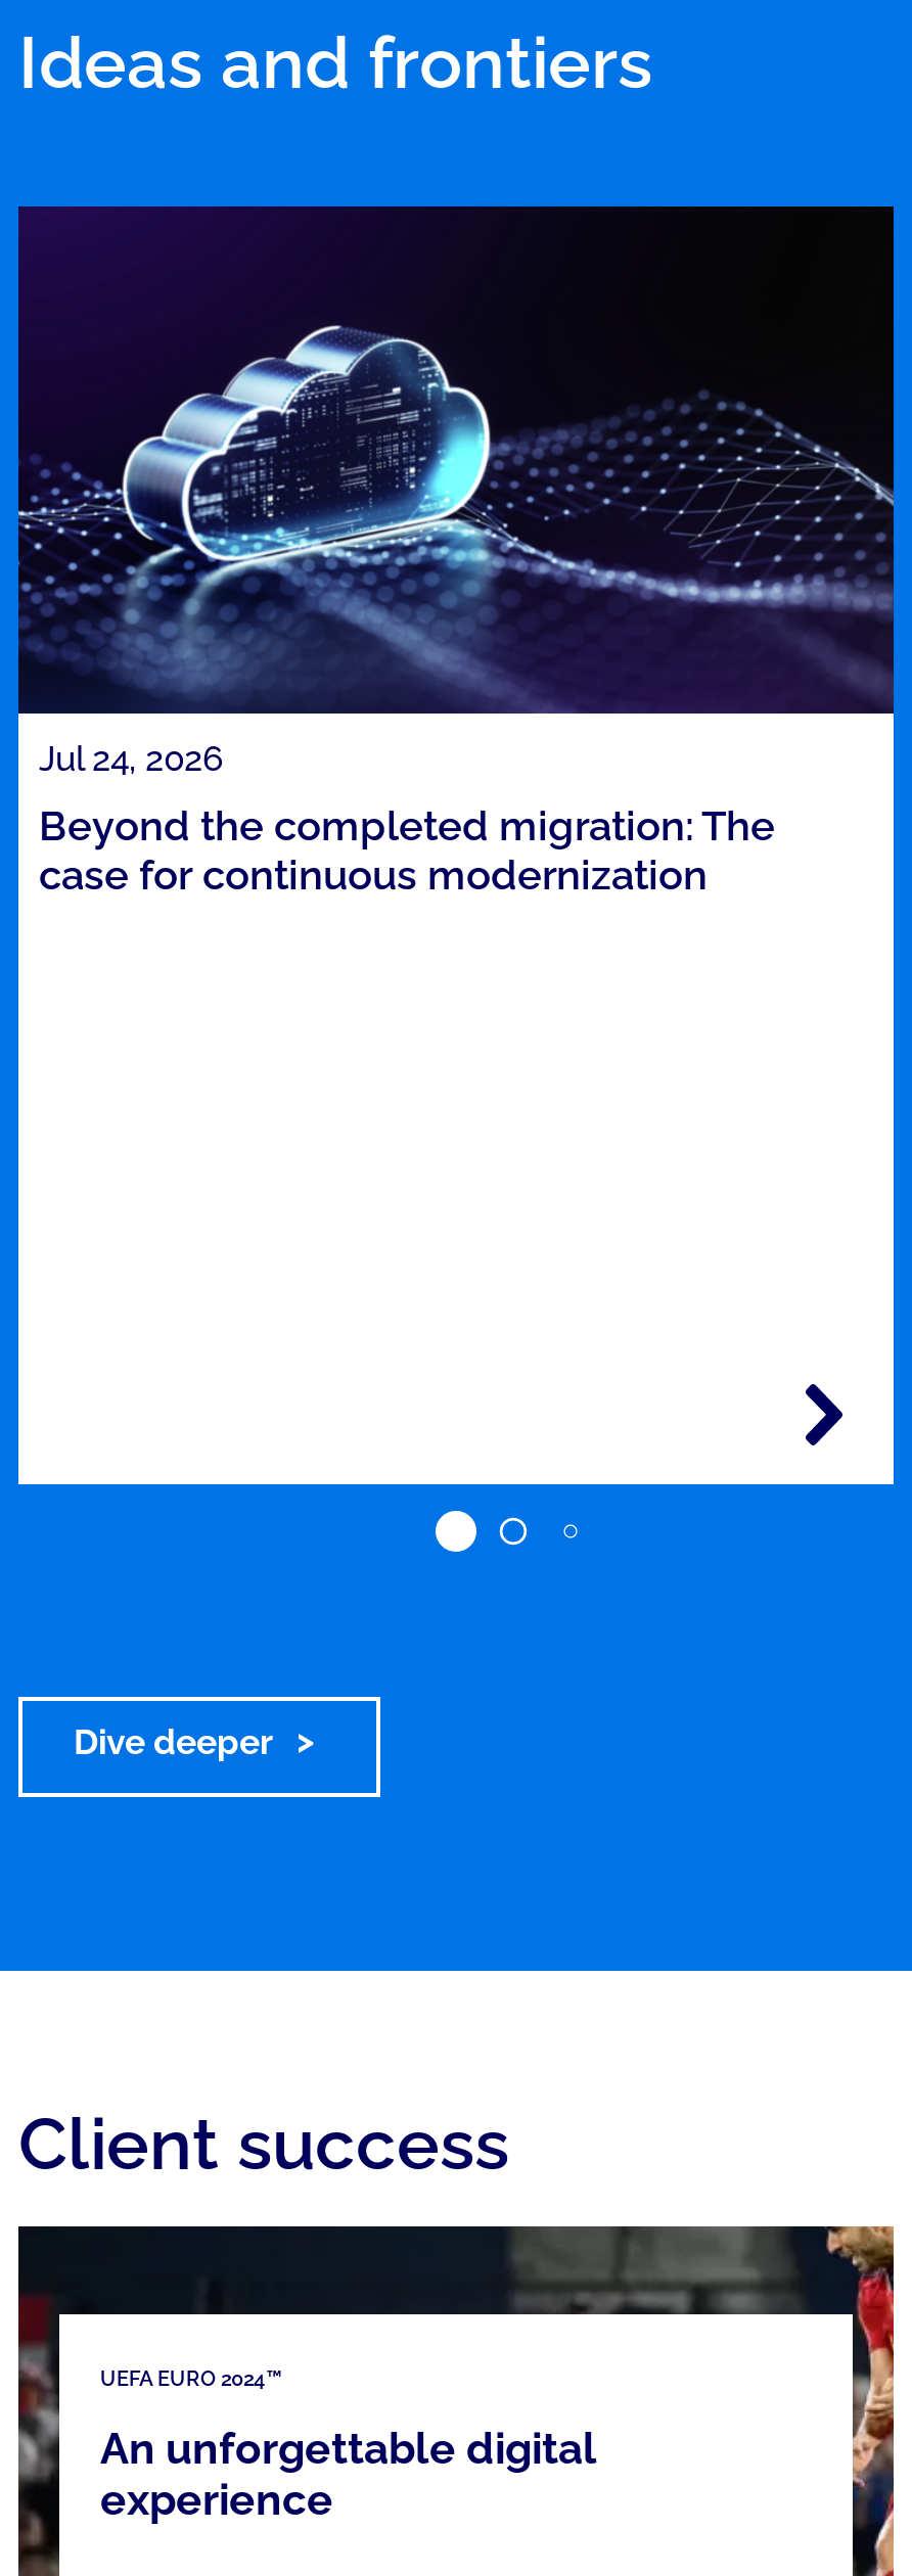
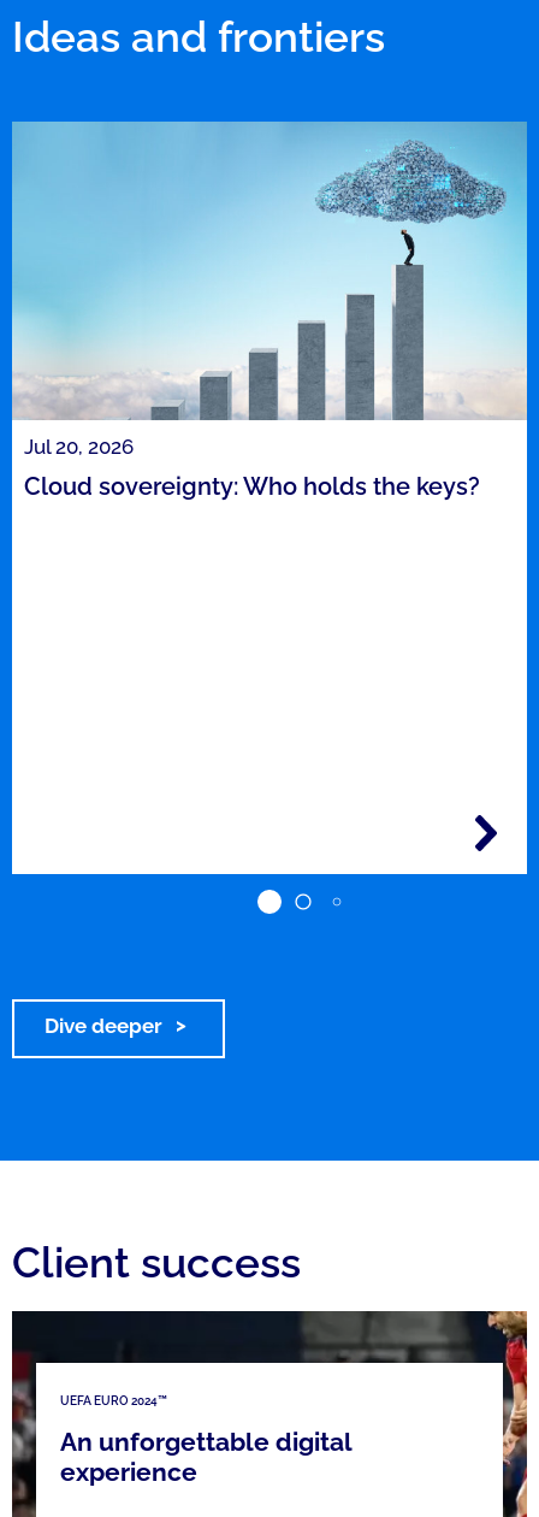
- [image]
- Jul 24, 2026
+ [image]
+ Jul 20, 2026

- Beyond the completed migration: The
- case for continuous modernization
+ Cloud sovereignty: Who holds the keys?
